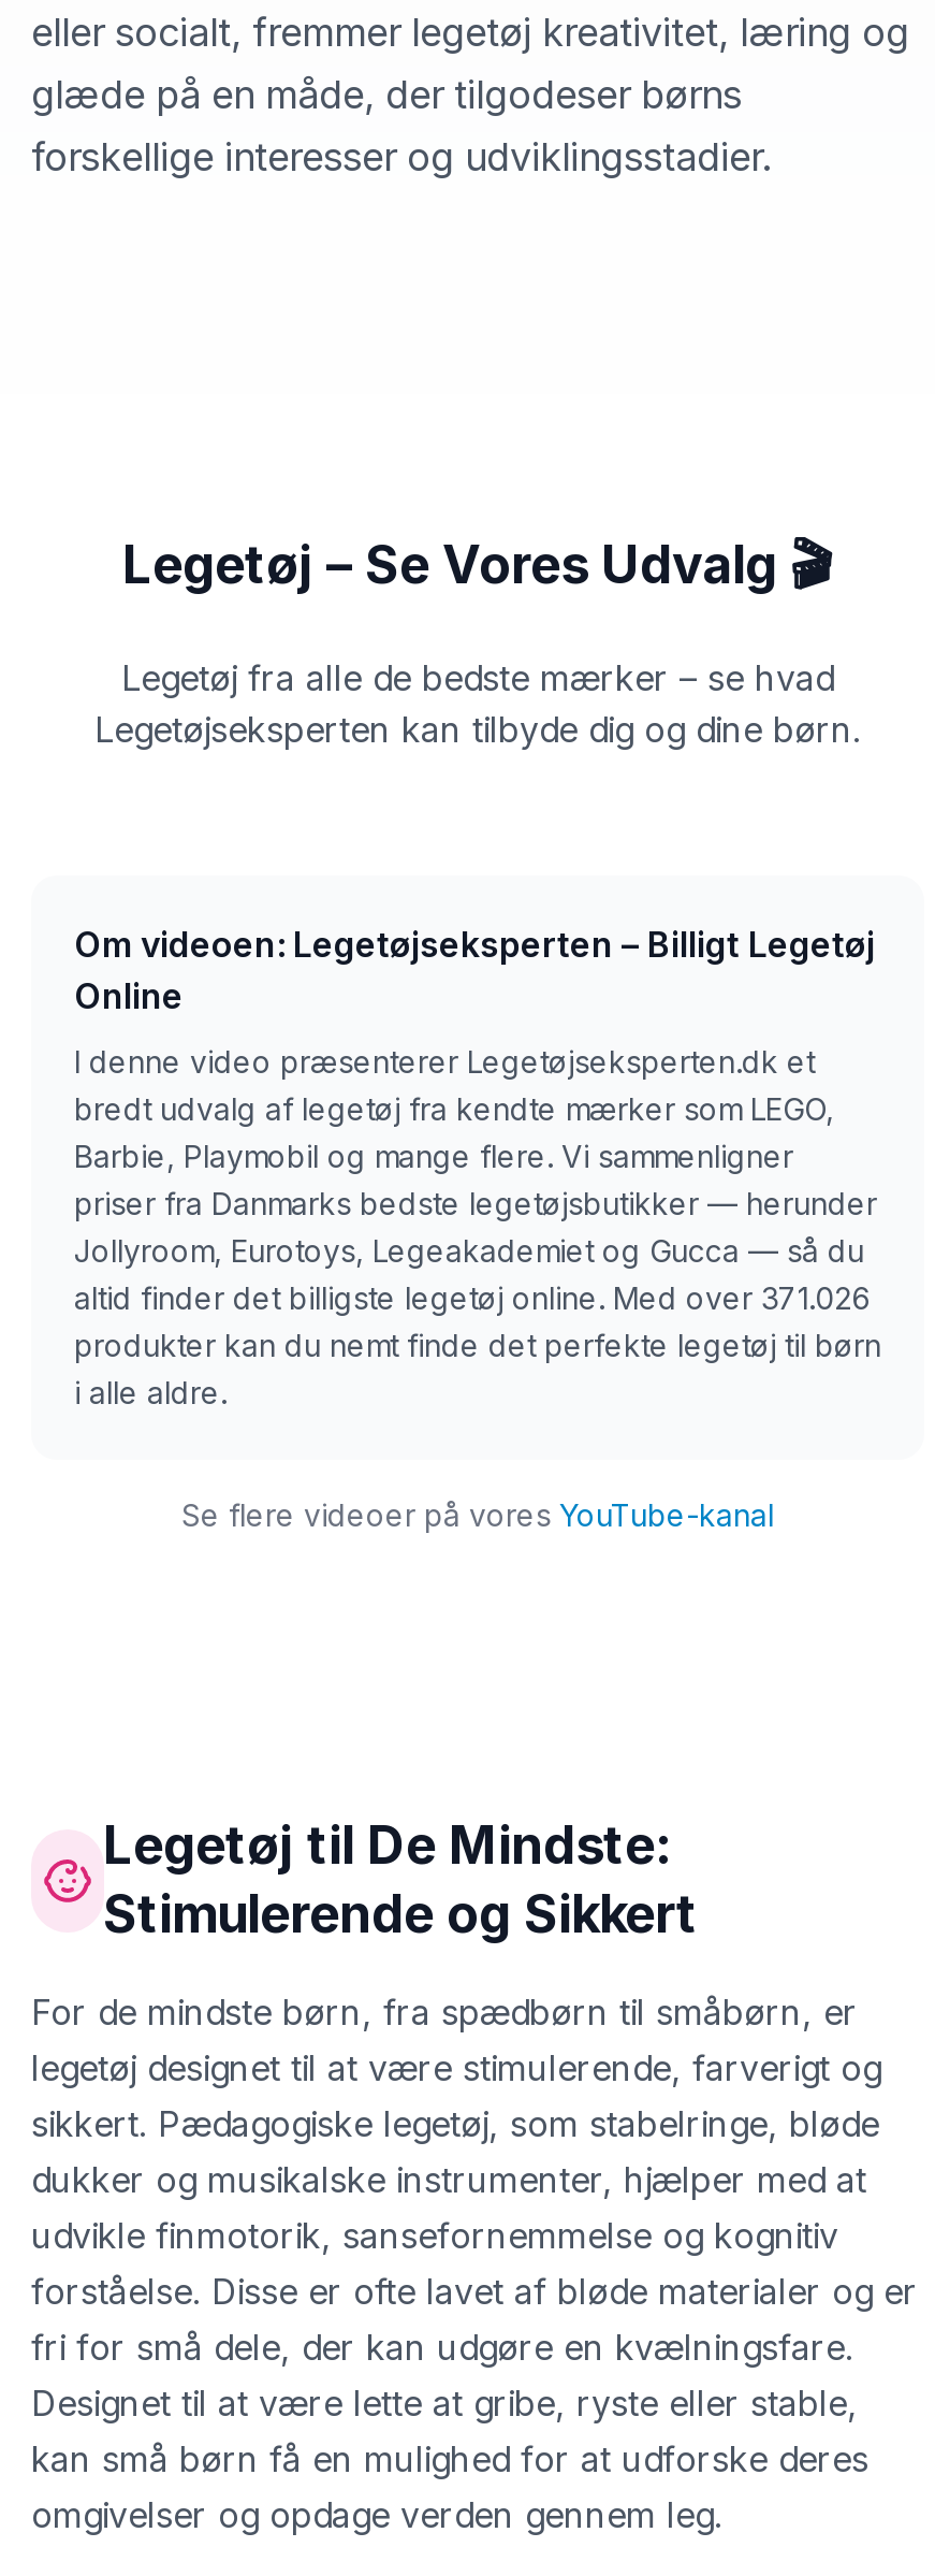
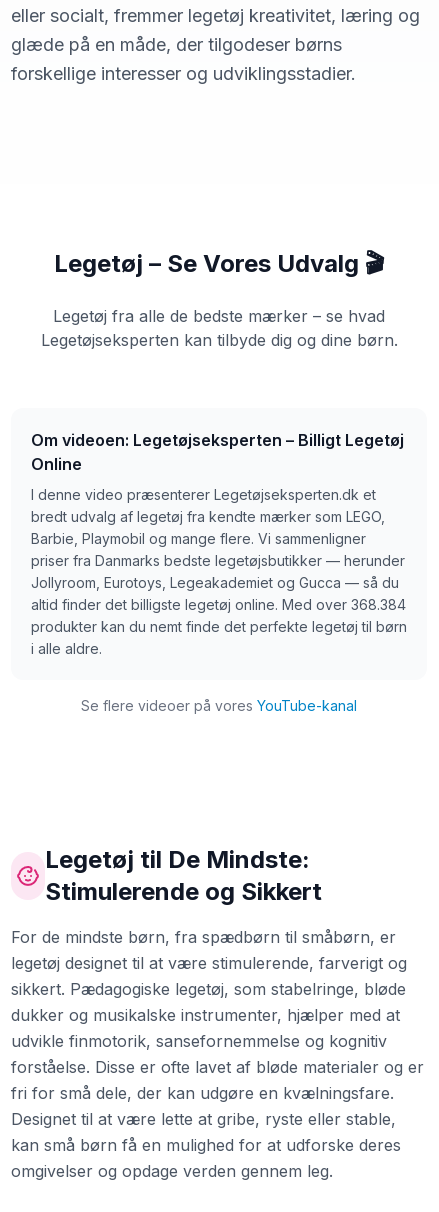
- altid finder det billigste legetøj online. Med over 371.026
+ altid finder det billigste legetøj online. Med over 368.384
